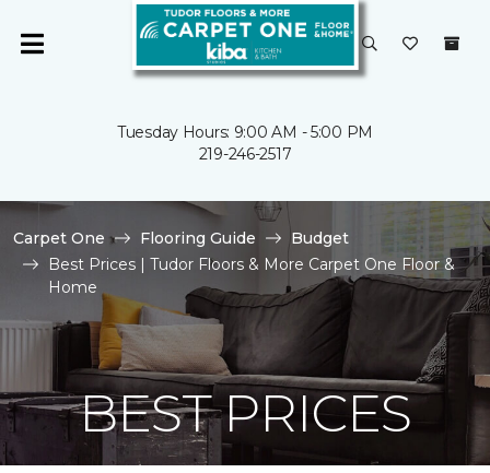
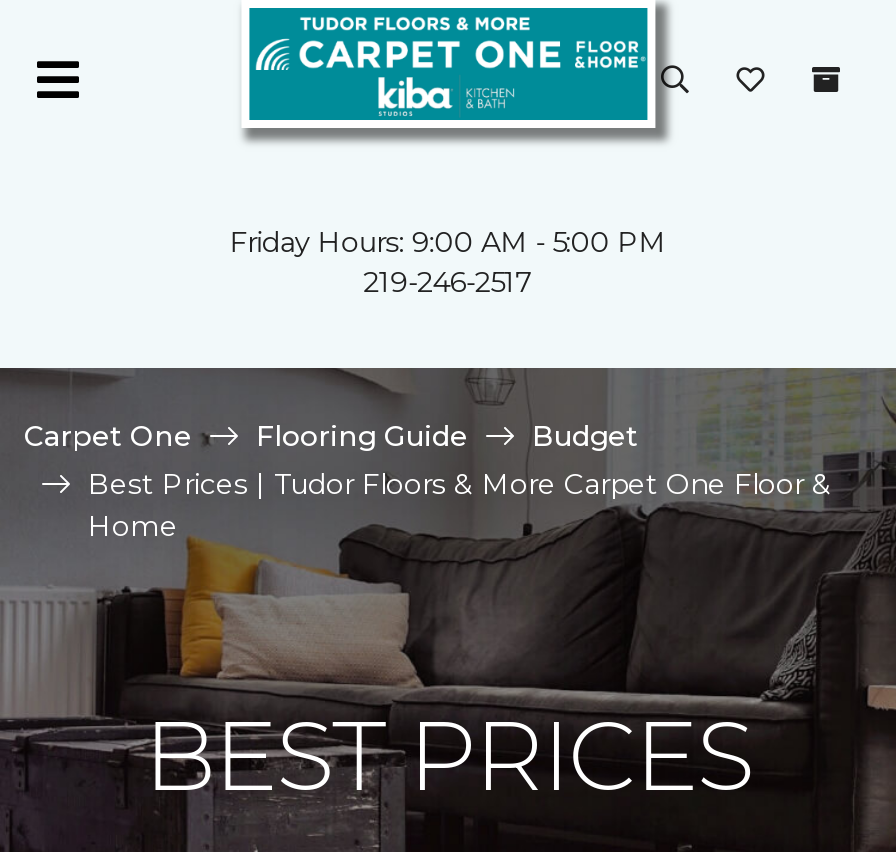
- Tuesday Hours: 9:00 AM - 5:00 PM
+ Friday Hours: 9:00 AM - 5:00 PM
